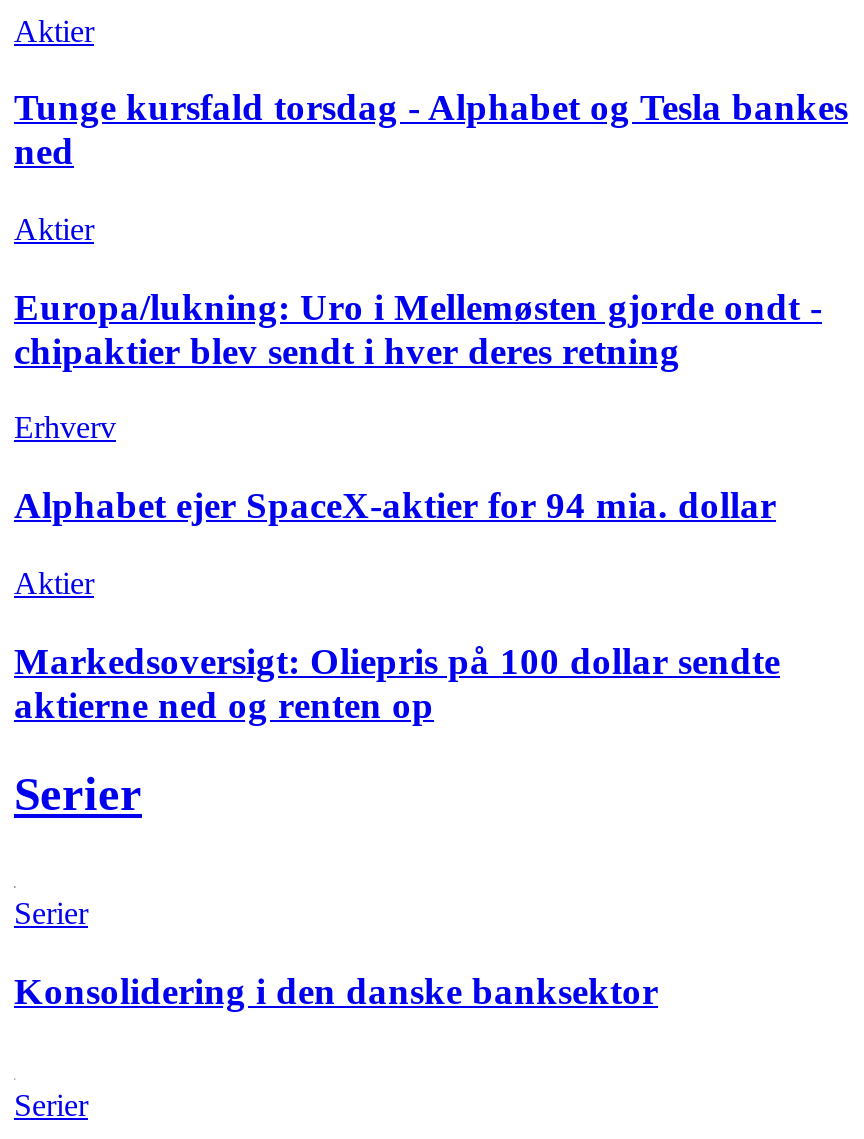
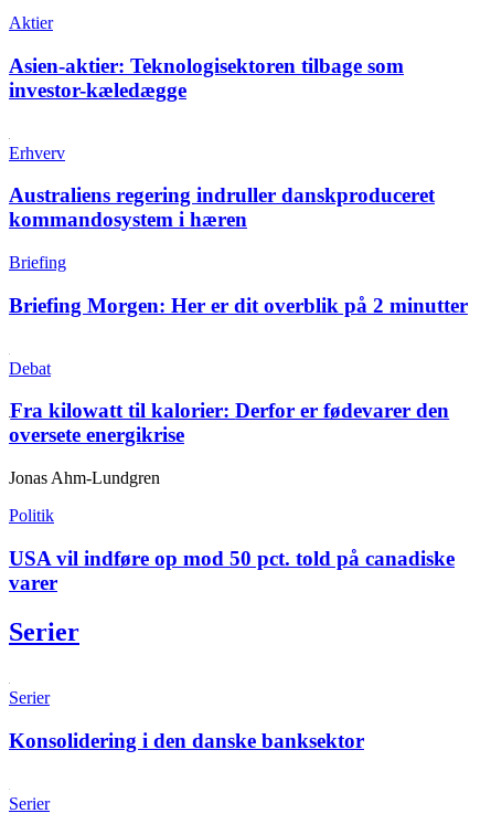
- Tunge kursfald torsdag - Alphabet og Tesla bankes
- ned
- Aktier
- Europa/lukning: Uro i Mellemøsten gjorde ondt -
- chipaktier blev sendt i hver deres retning
+ Asien-aktier: Teknologisektoren tilbage som
+ investor-kæledægge

moved up: Erhverv

- Alphabet ejer SpaceX-aktier for 94 mia. dollar
- Aktier
- Markedsoversigt: Oliepris på 100 dollar sendte
- aktierne ned og renten op
+ Australiens regering indruller danskproduceret
+ kommandosystem i hæren
+ Briefing
+ Briefing Morgen: Her er dit overblik på 2 minutter
+ Debat
+ Fra kilowatt til kalorier: Derfor er fødevarer den
+ oversete energikrise
+ Jonas Ahm-Lundgren
+ Politik
+ USA vil indføre op mod 50 pct. told på canadiske
+ varer
